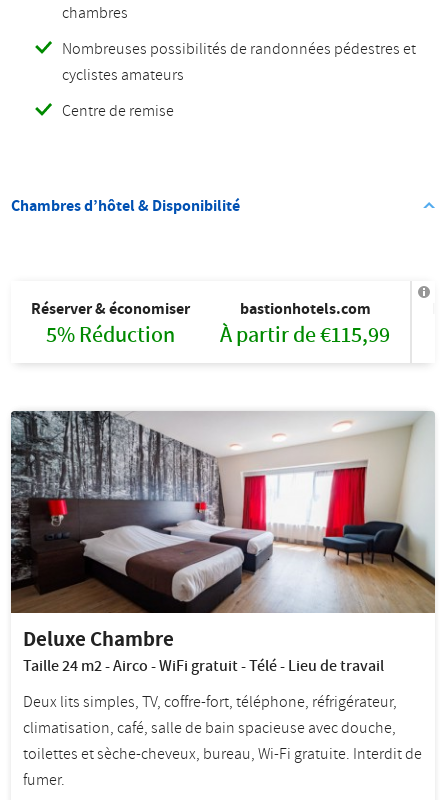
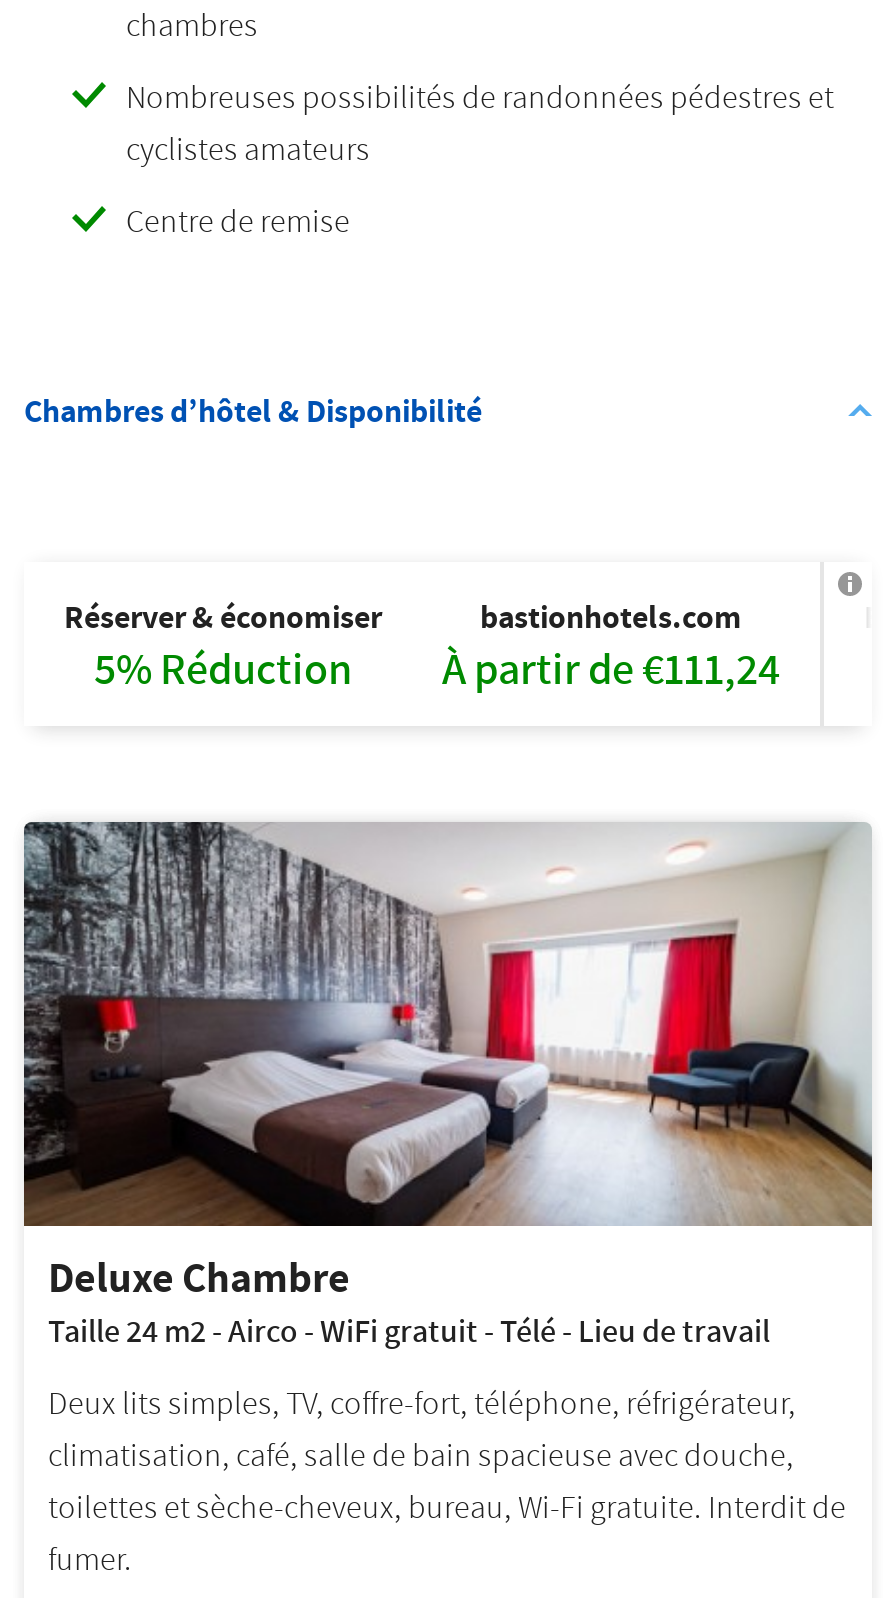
- 5% Réduction À partir de €115,99
+ 5% Réduction À partir de €111,24
